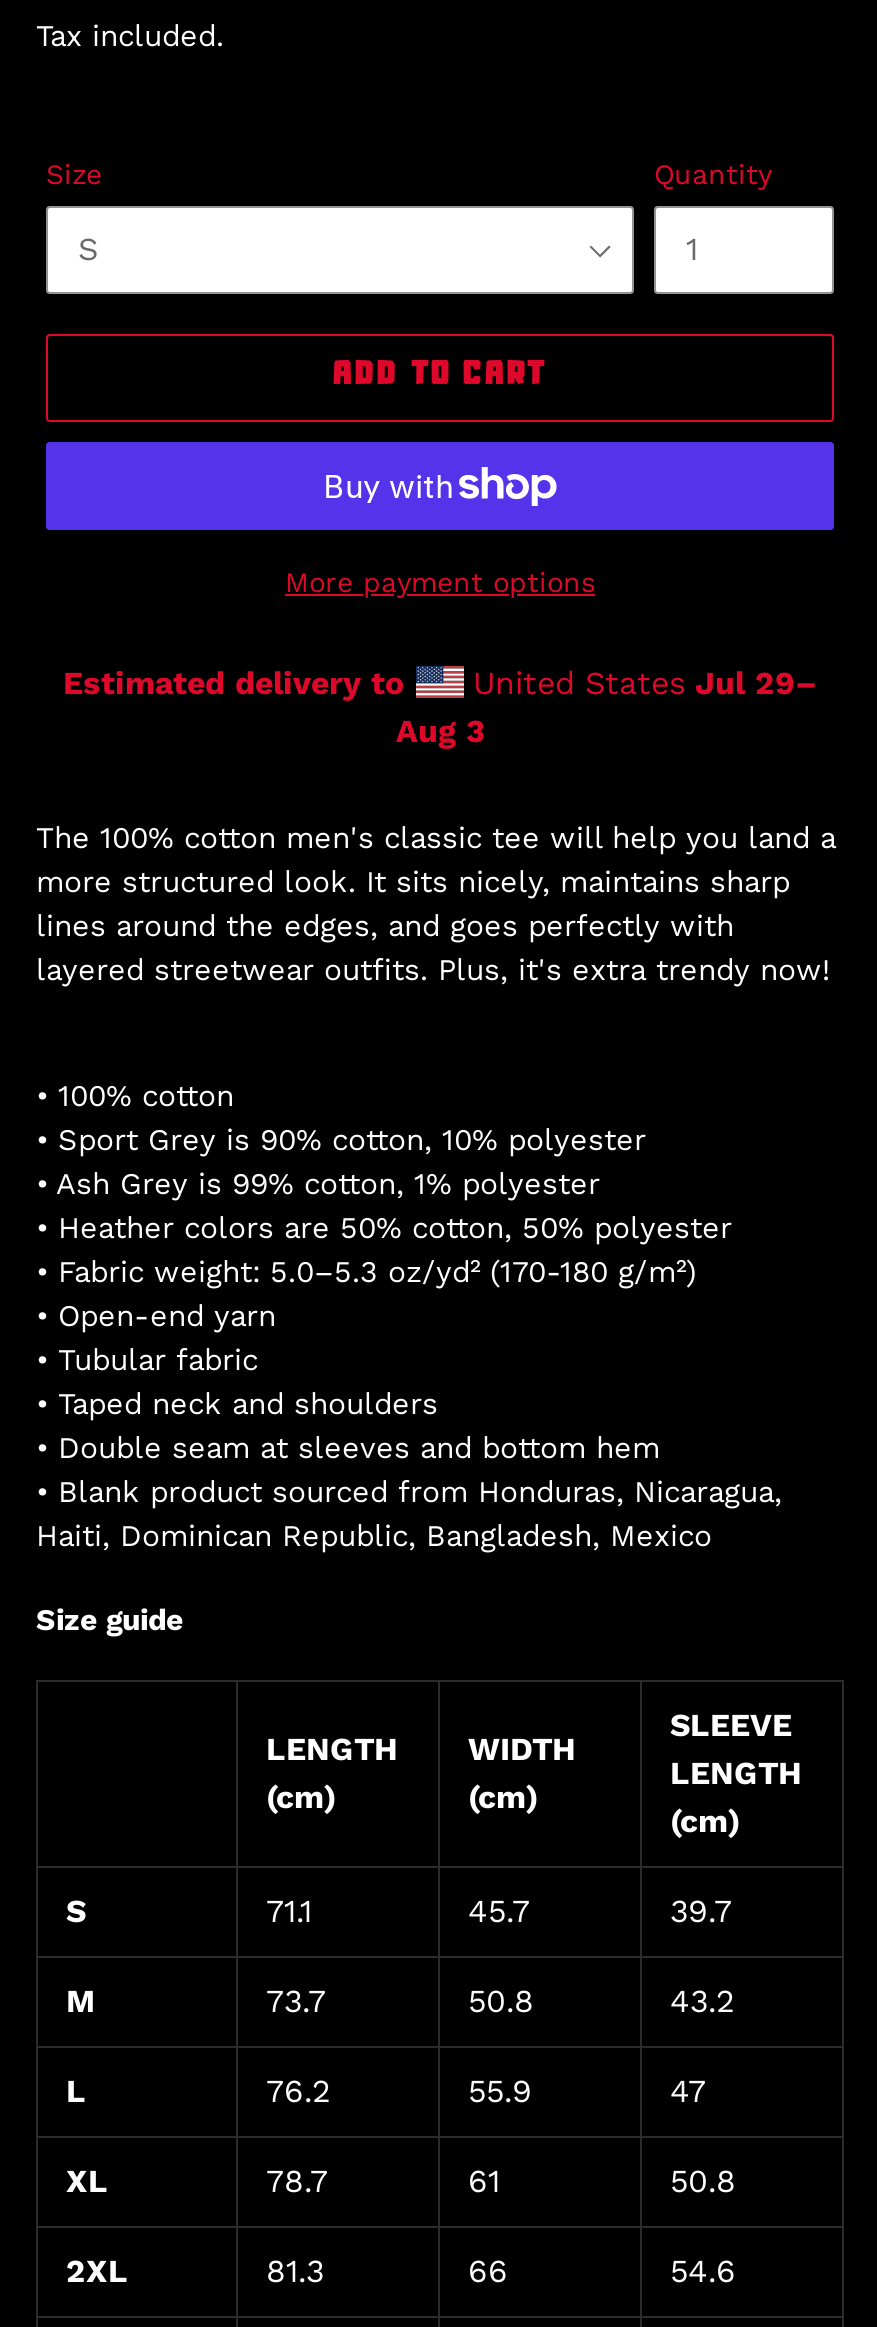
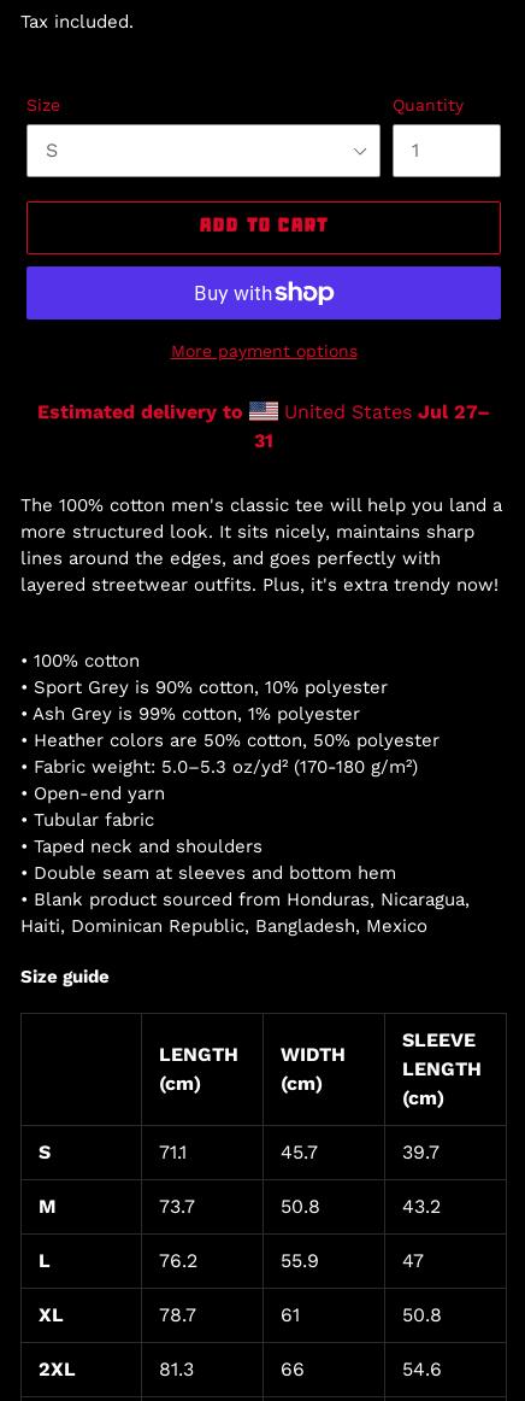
- United States Jul 29–
- Aug 3
+ United States Jul 27–
+ 31
